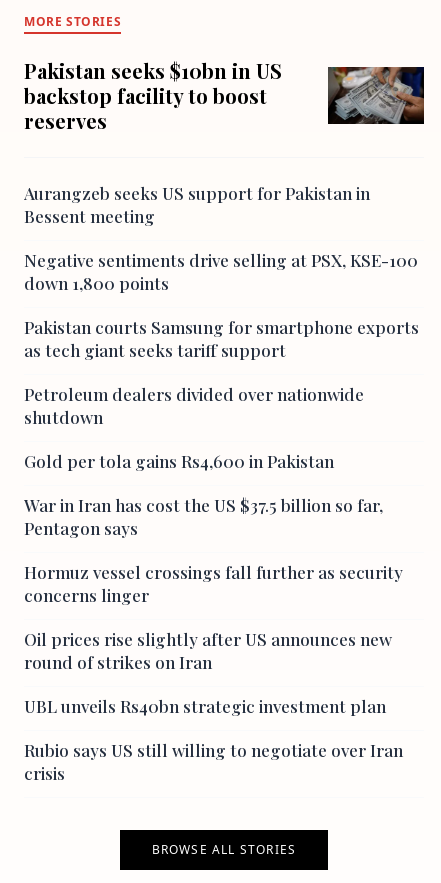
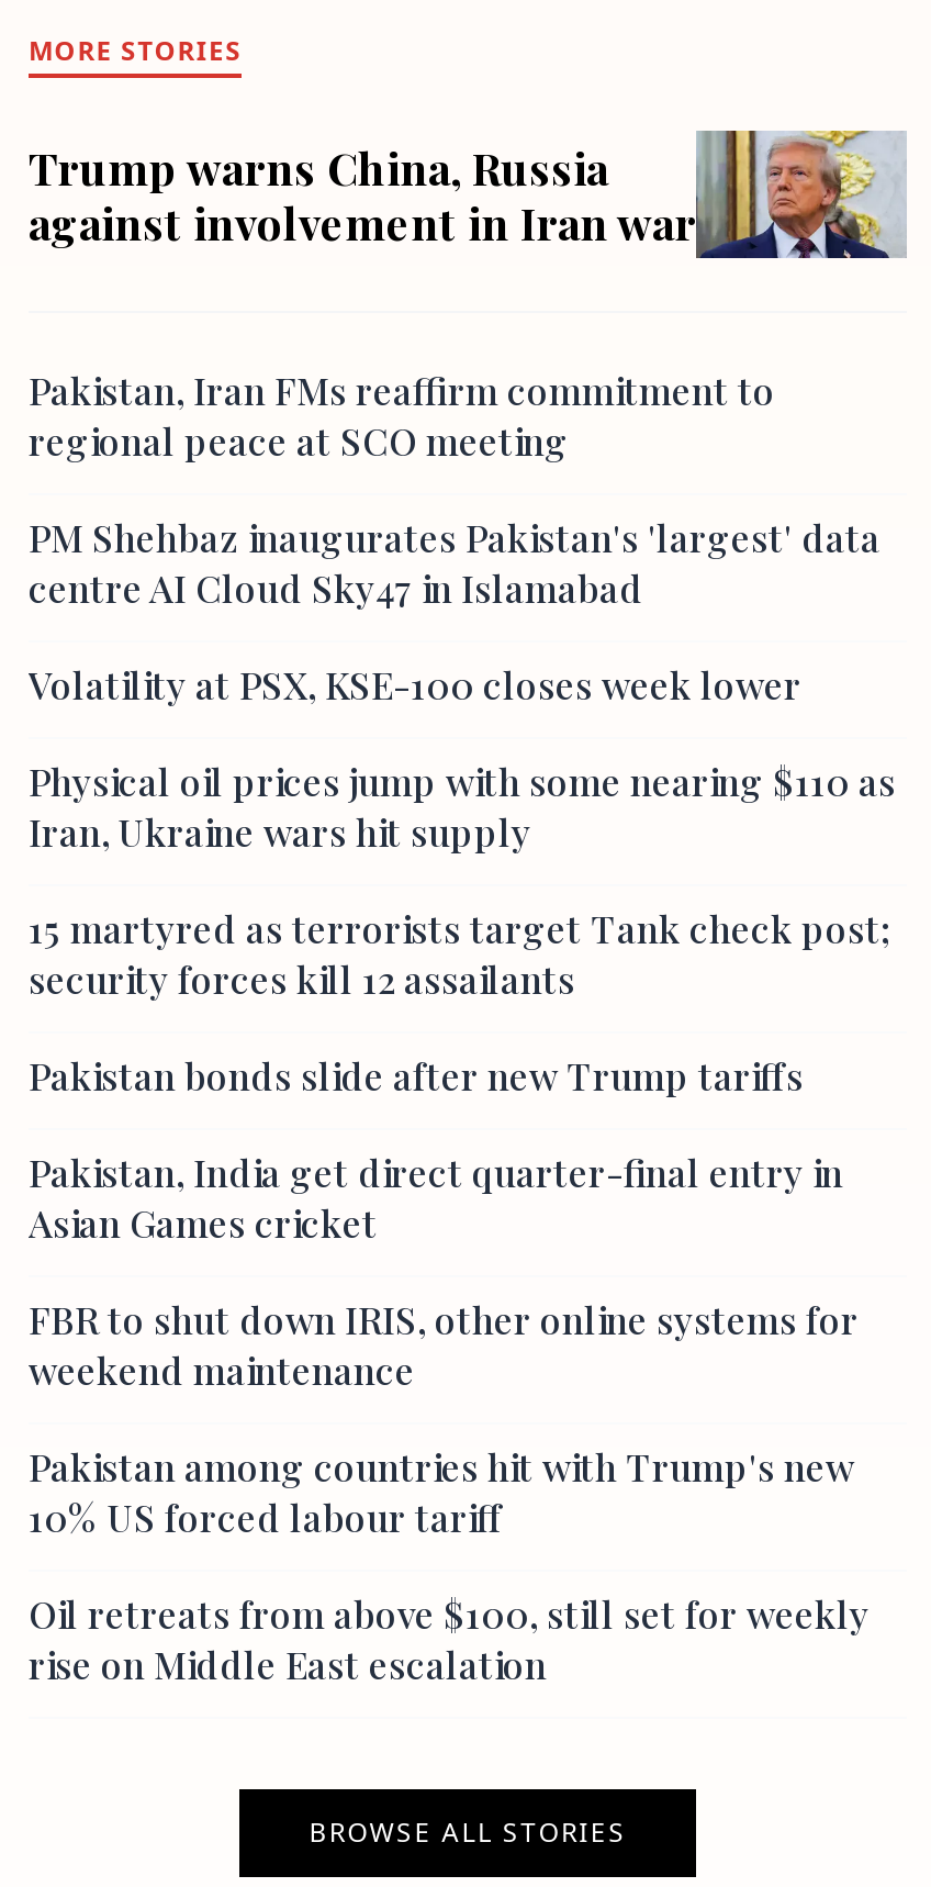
- Pakistan seeks $10bn in US
- backstop facility to boost
- reserves
+ Trump warns China, Russia
+ against involvement in Iran war

- [image]
+ [image]

- Aurangzeb seeks US support for Pakistan in
- Bessent meeting
+ Pakistan, Iran FMs reaffirm commitment to
+ regional peace at SCO meeting

- Negative sentiments drive selling at PSX, KSE-100
- down 1,800 points
+ PM Shehbaz inaugurates Pakistan's 'largest' data
+ centre AI Cloud Sky47 in Islamabad

- Pakistan courts Samsung for smartphone exports
- as tech giant seeks tariff support
+ Volatility at PSX, KSE-100 closes week lower

- Petroleum dealers divided over nationwide
- shutdown
+ Physical oil prices jump with some nearing $110 as
+ Iran, Ukraine wars hit supply

- Gold per tola gains Rs4,600 in Pakistan
+ 15 martyred as terrorists target Tank check post;
+ security forces kill 12 assailants

- War in Iran has cost the US $37.5 billion so far,
- Pentagon says
+ Pakistan bonds slide after new Trump tariffs

- Hormuz vessel crossings fall further as security
- concerns linger
+ Pakistan, India get direct quarter-final entry in
+ Asian Games cricket

- Oil prices rise slightly after US announces new
- round of strikes on Iran
+ FBR to shut down IRIS, other online systems for
+ weekend maintenance

- UBL unveils Rs40bn strategic investment plan
+ Pakistan among countries hit with Trump's new
+ 10% US forced labour tariff

- Rubio says US still willing to negotiate over Iran
- crisis
+ Oil retreats from above $100, still set for weekly
+ rise on Middle East escalation
